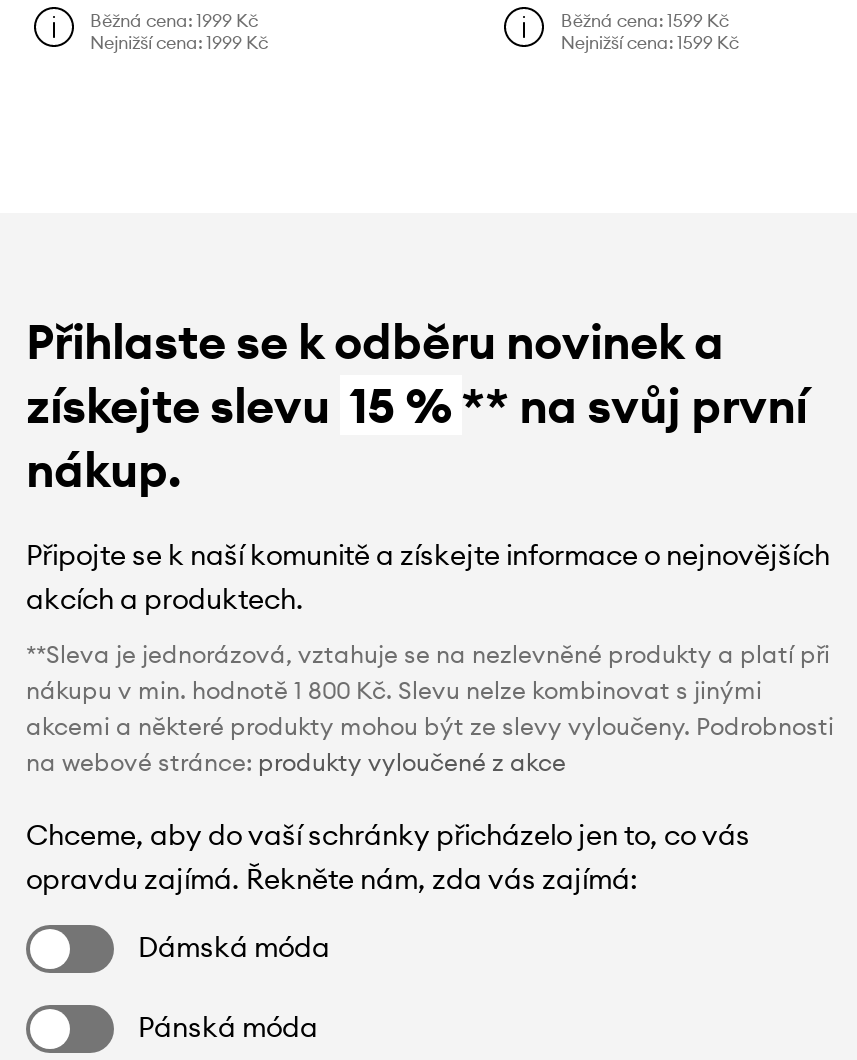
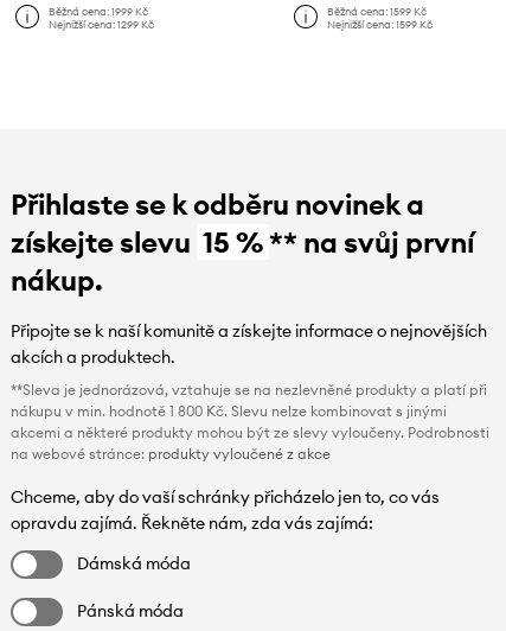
- Nejnižší cena: 1999 Kč
+ Nejnižší cena: 1299 Kč
